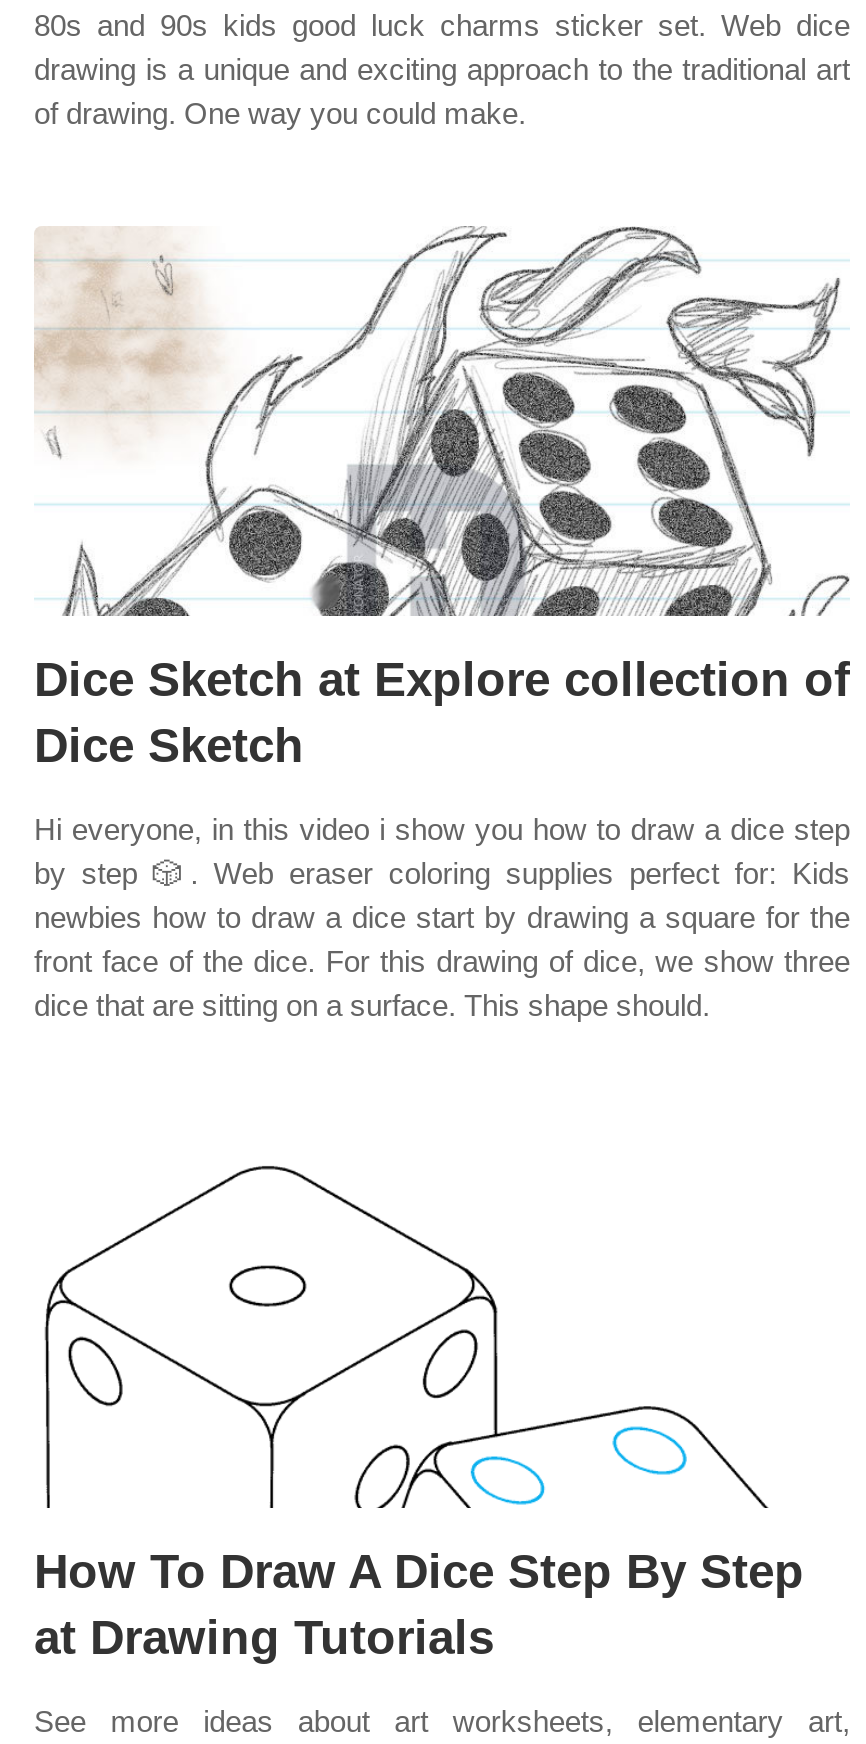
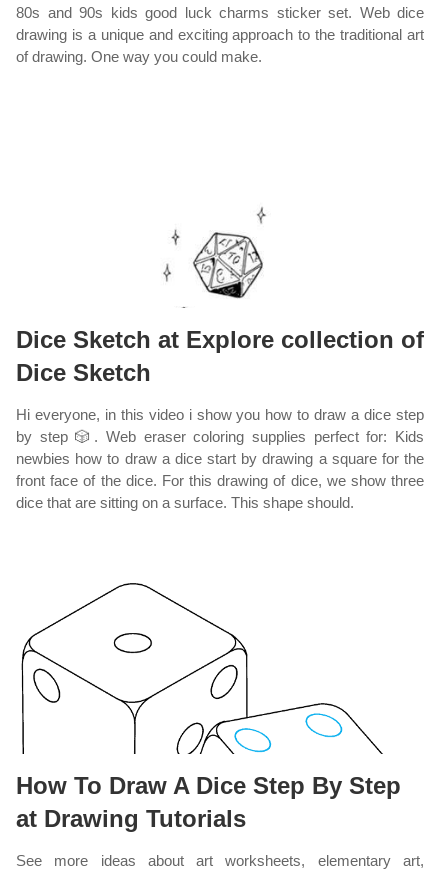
- [image]
